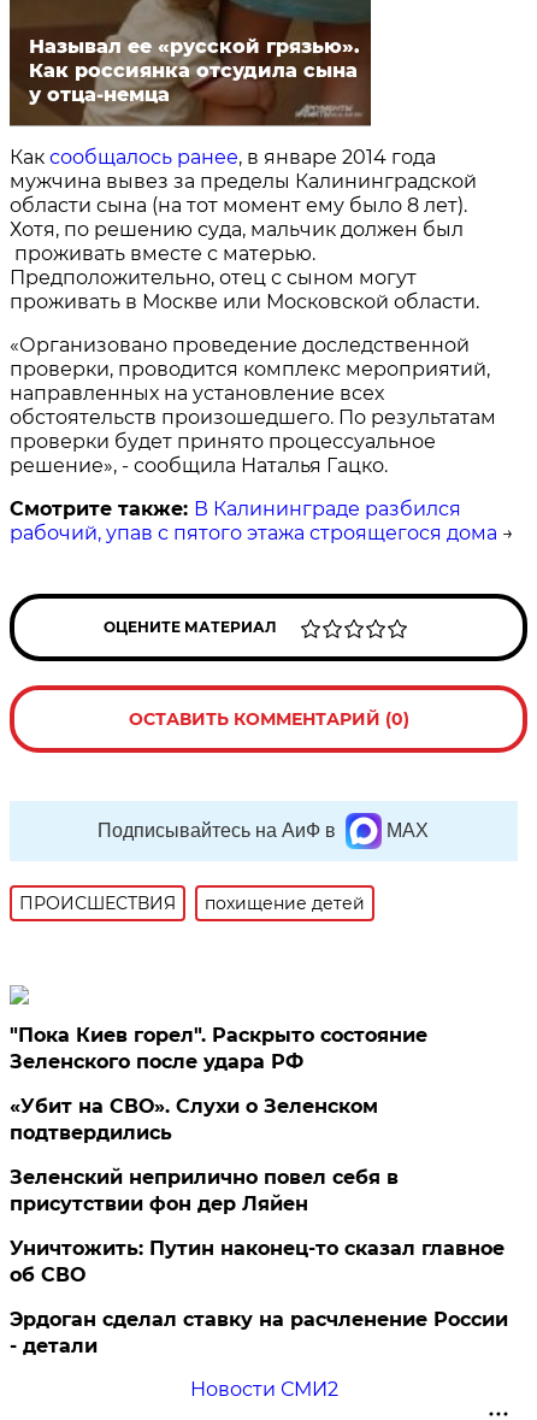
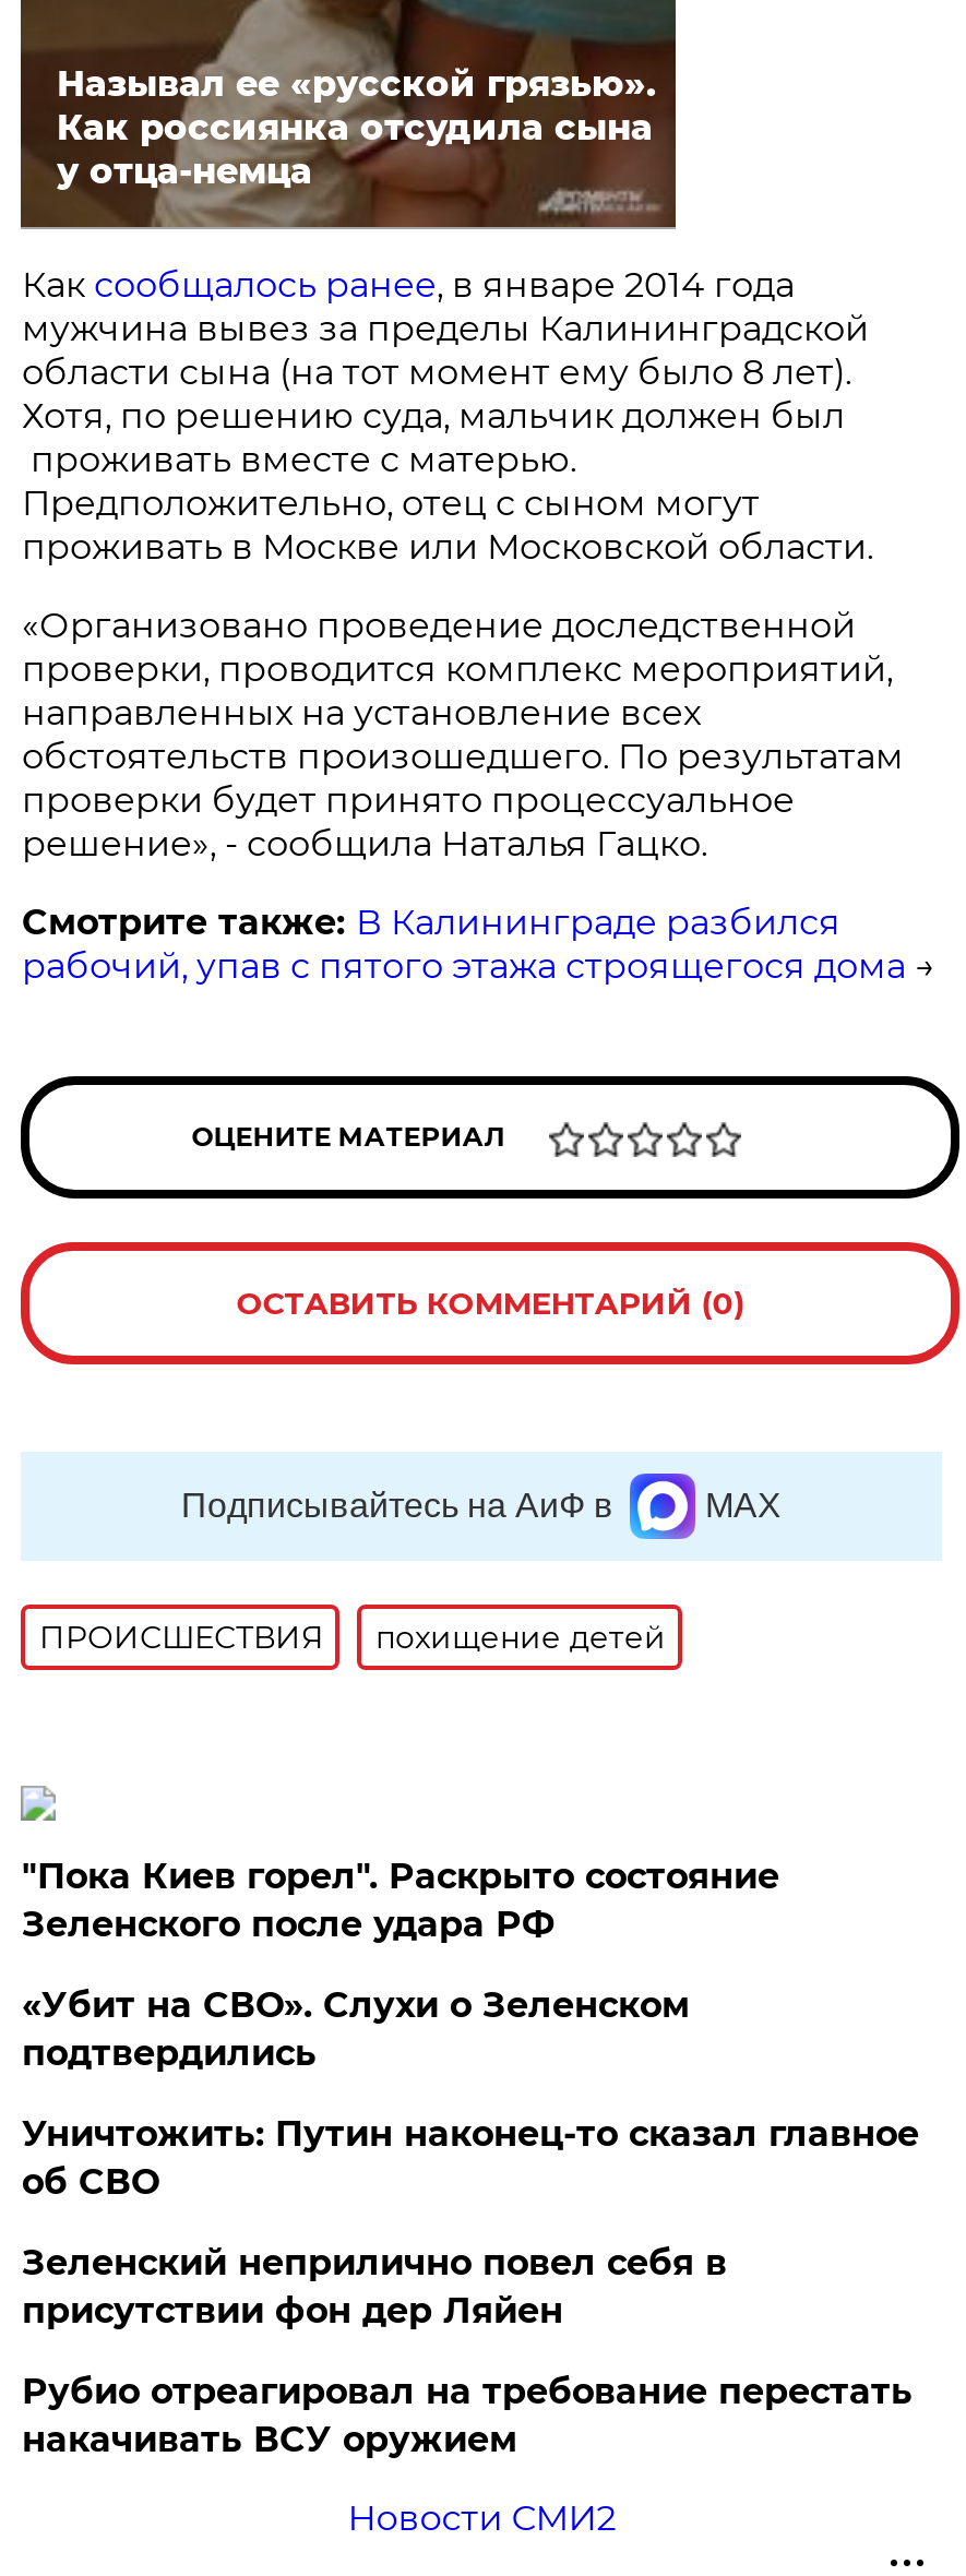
moved down: Зеленский неприлично повел cебя в | присутствии фон дер Ляйен

moved up: Уничтожить: Путин наконец-то сказал главное | об СВО

- Эрдоган сделал ставку на расчленение России
- - детали
+ Рубио отреагировал на требование перестать
+ накачивать ВСУ оружием
